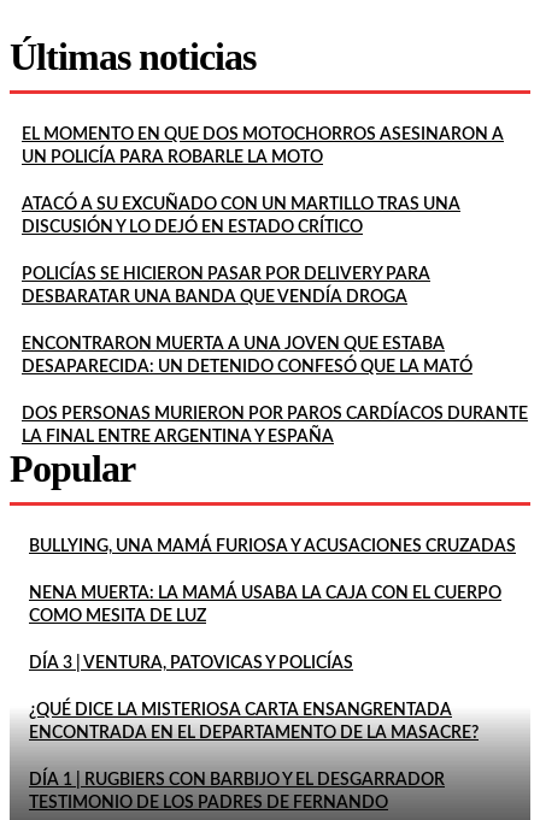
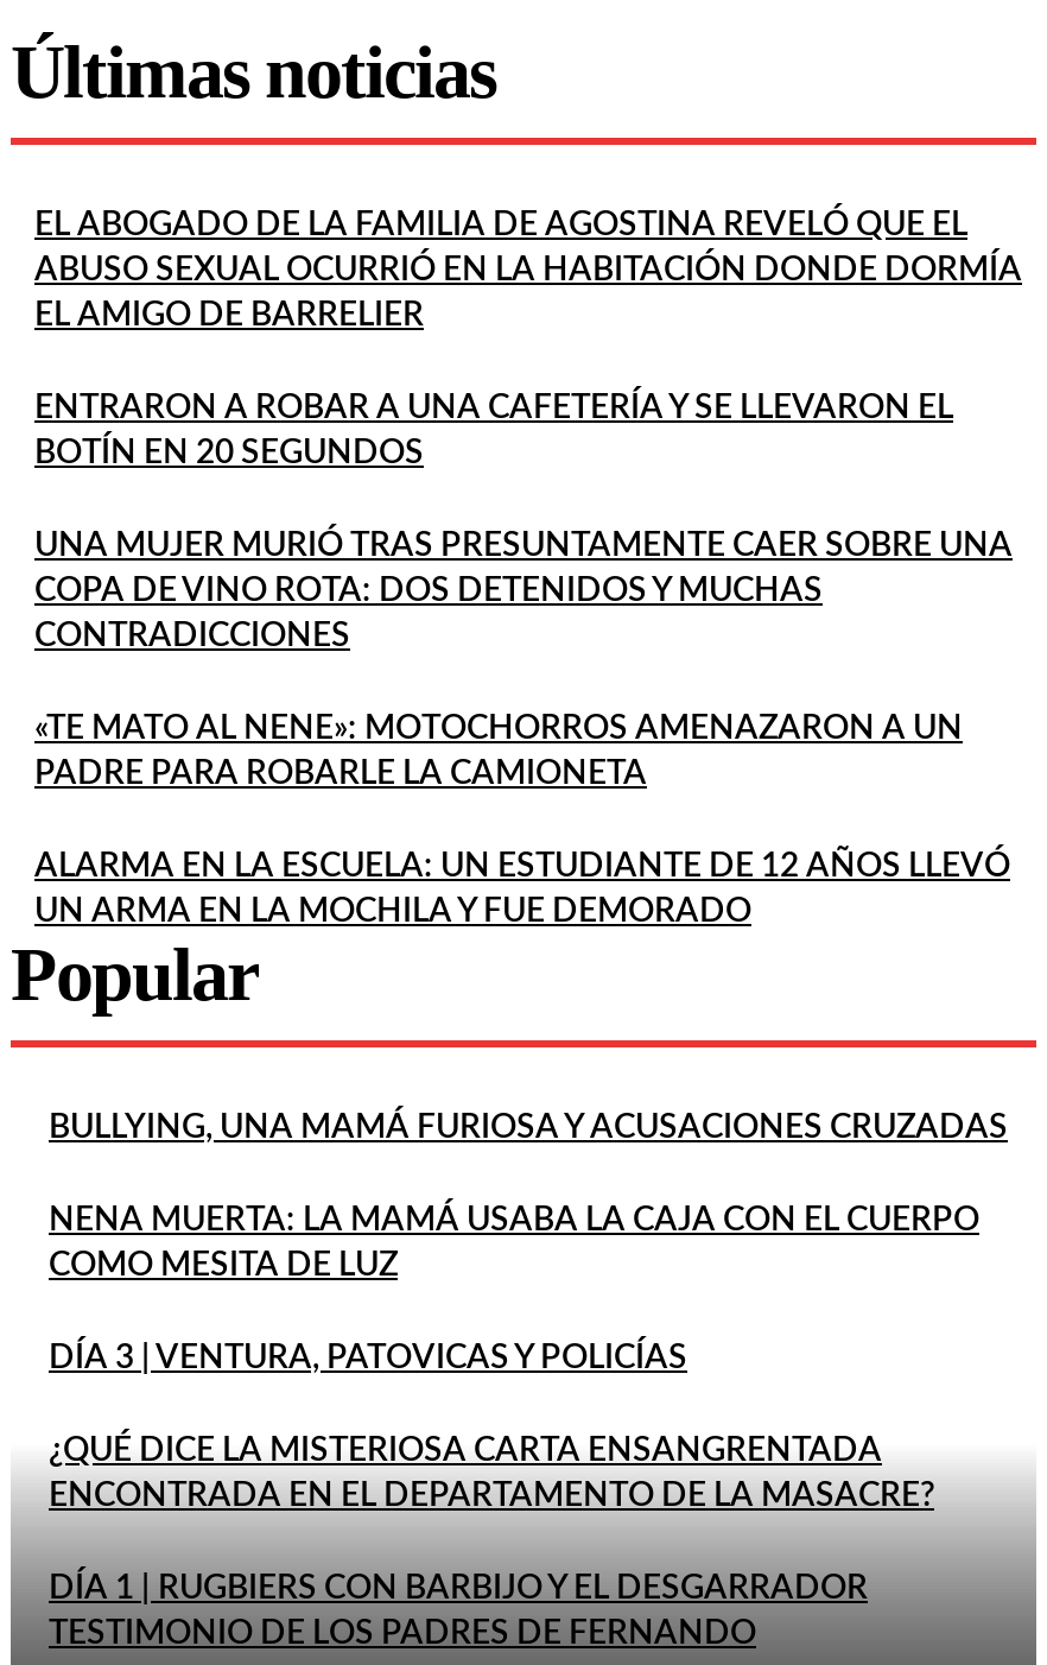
- EL MOMENTO EN QUE DOS MOTOCHORROS ASESINARON A
- UN POLICÍA PARA ROBARLE LA MOTO
+ EL ABOGADO DE LA FAMILIA DE AGOSTINA REVELÓ QUE EL
+ ABUSO SEXUAL OCURRIÓ EN LA HABITACIÓN DONDE DORMÍA
+ EL AMIGO DE BARRELIER

- ATACÓ A SU EXCUÑADO CON UN MARTILLO TRAS UNA
- DISCUSIÓN Y LO DEJÓ EN ESTADO CRÍTICO
+ ENTRARON A ROBAR A UNA CAFETERÍA Y SE LLEVARON EL
+ BOTÍN EN 20 SEGUNDOS

- POLICÍAS SE HICIERON PASAR POR DELIVERY PARA
- DESBARATAR UNA BANDA QUE VENDÍA DROGA
+ UNA MUJER MURIÓ TRAS PRESUNTAMENTE CAER SOBRE UNA
+ COPA DE VINO ROTA: DOS DETENIDOS Y MUCHAS
+ CONTRADICCIONES

- ENCONTRARON MUERTA A UNA JOVEN QUE ESTABA
- DESAPARECIDA: UN DETENIDO CONFESÓ QUE LA MATÓ
+ «TE MATO AL NENE»: MOTOCHORROS AMENAZARON A UN
+ PADRE PARA ROBARLE LA CAMIONETA

- DOS PERSONAS MURIERON POR PAROS CARDÍACOS DURANTE
- LA FINAL ENTRE ARGENTINA Y ESPAÑA
+ ALARMA EN LA ESCUELA: UN ESTUDIANTE DE 12 AÑOS LLEVÓ
+ UN ARMA EN LA MOCHILA Y FUE DEMORADO
